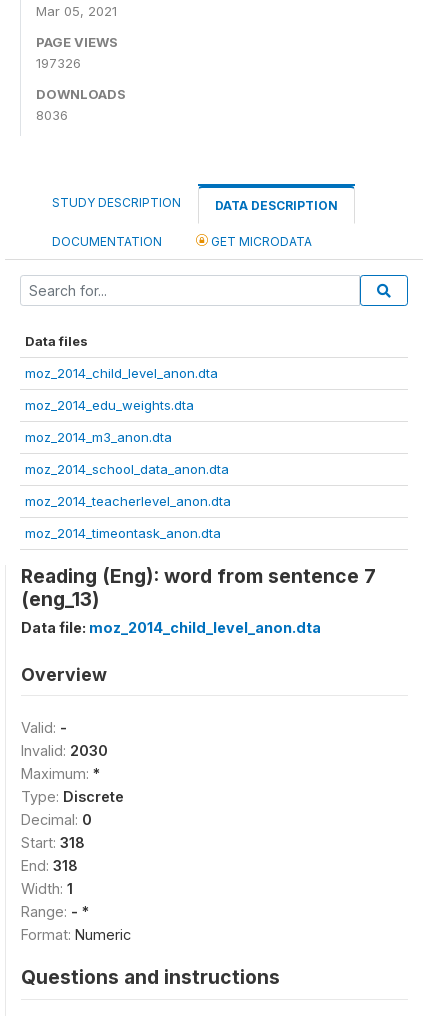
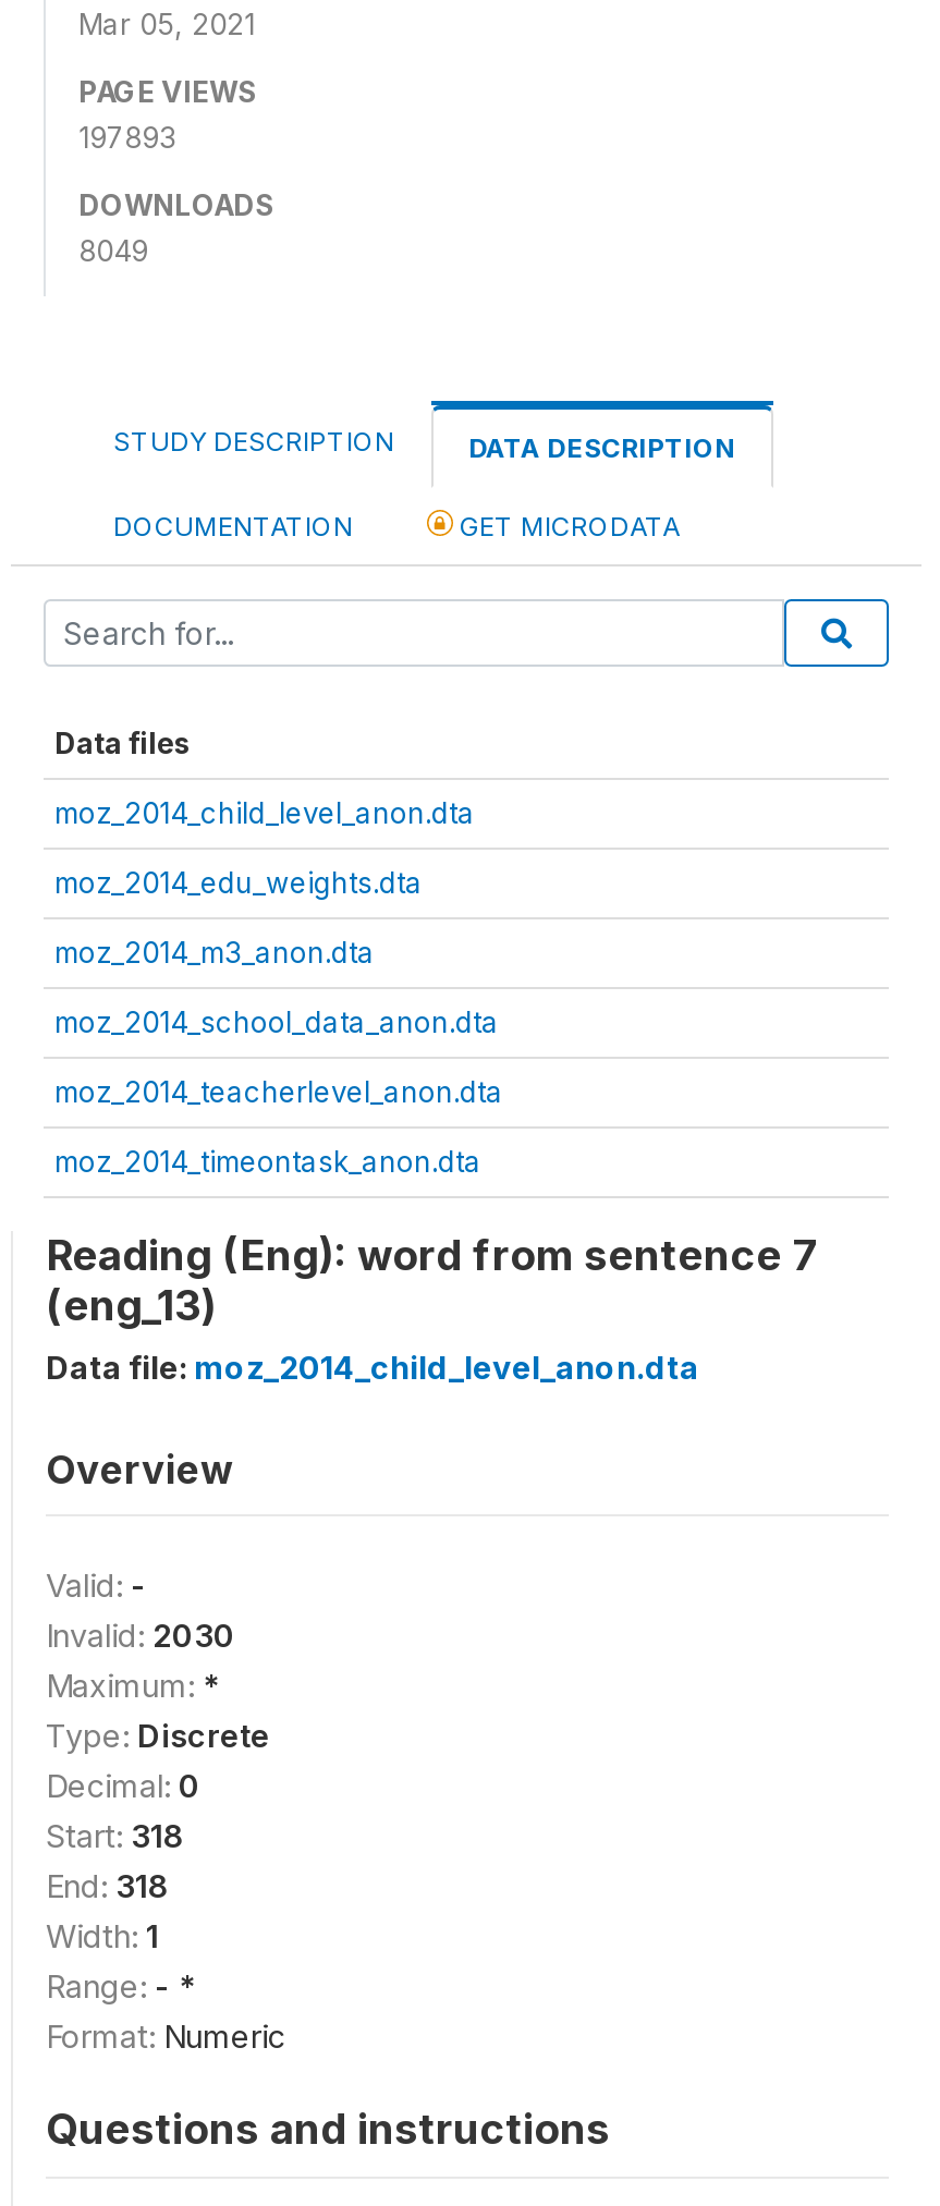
- 197326
+ 197893

- 8036
+ 8049
